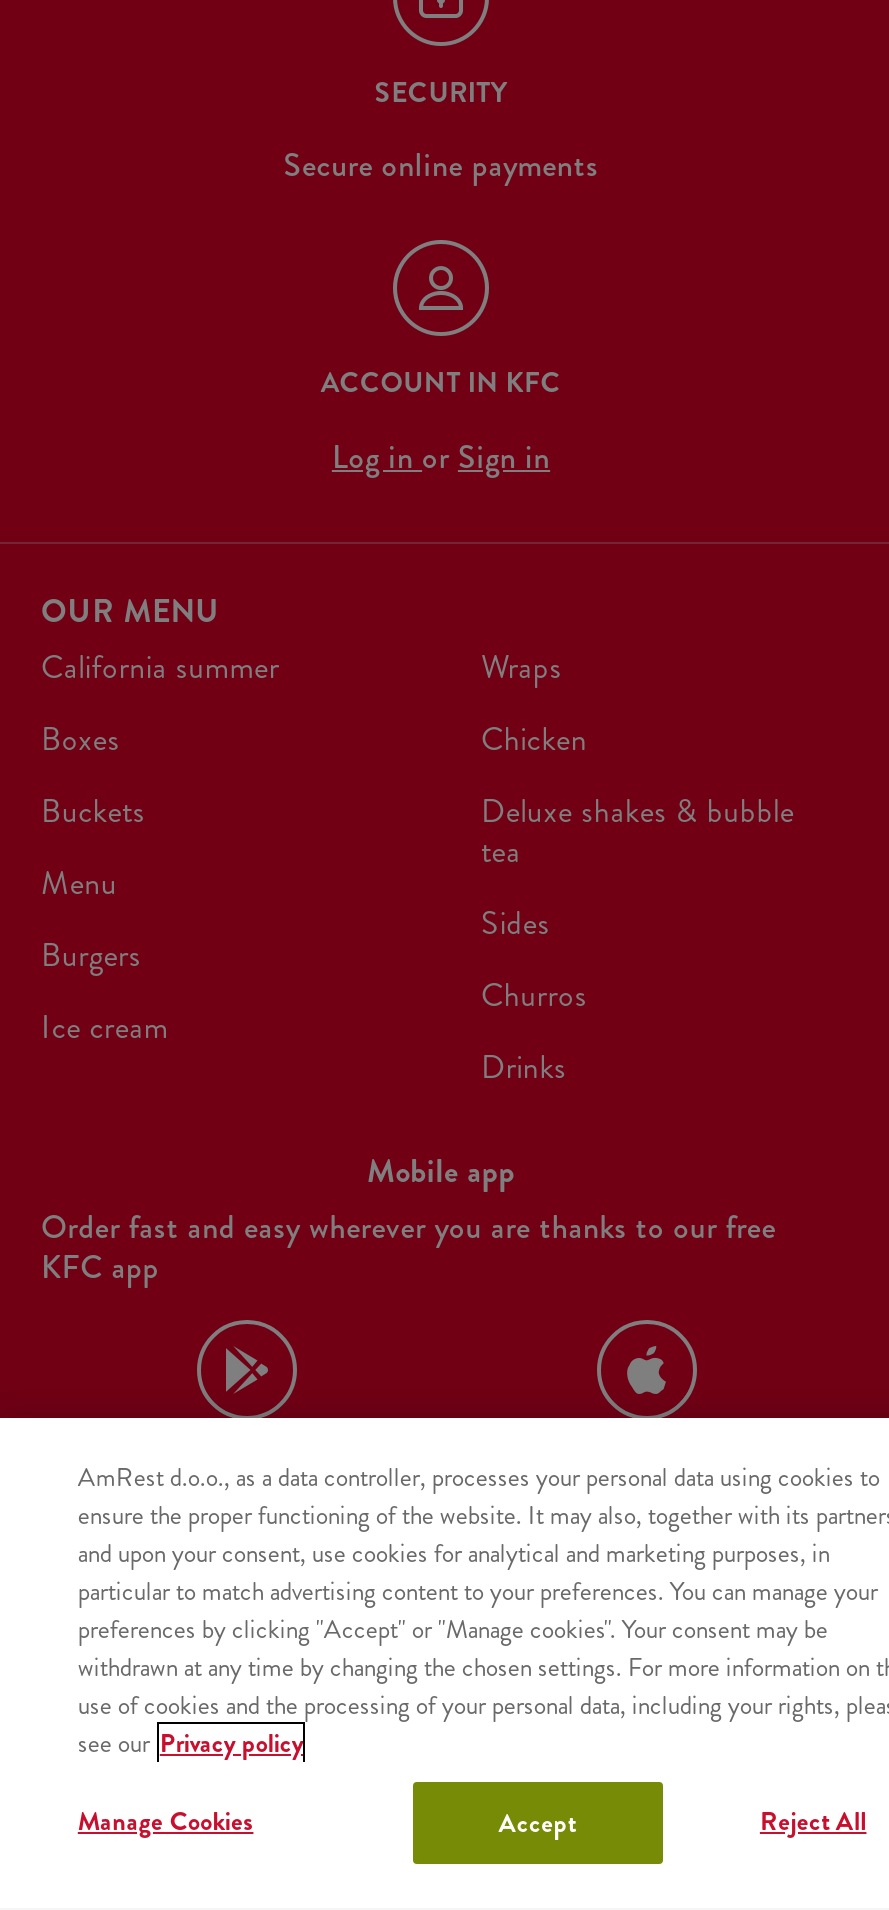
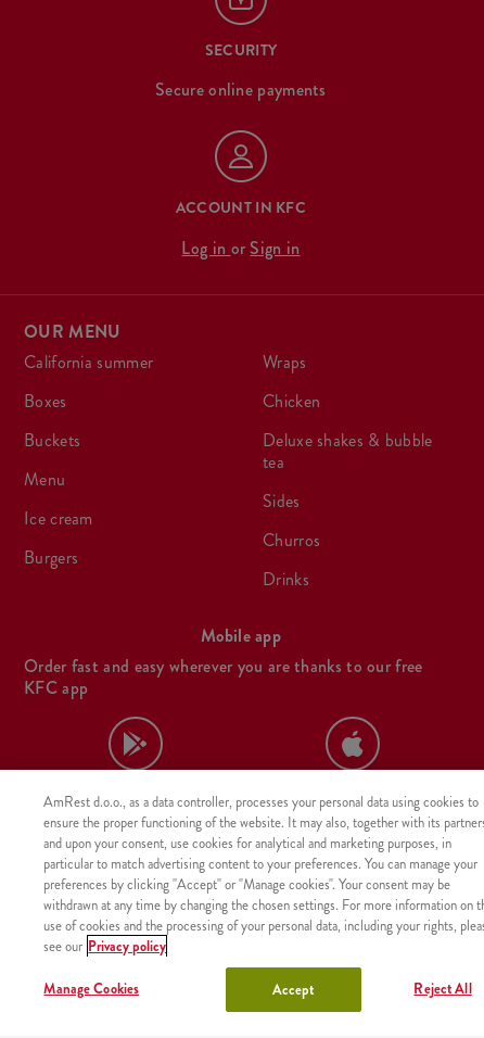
moved down: burgers

moved up: ice cream
